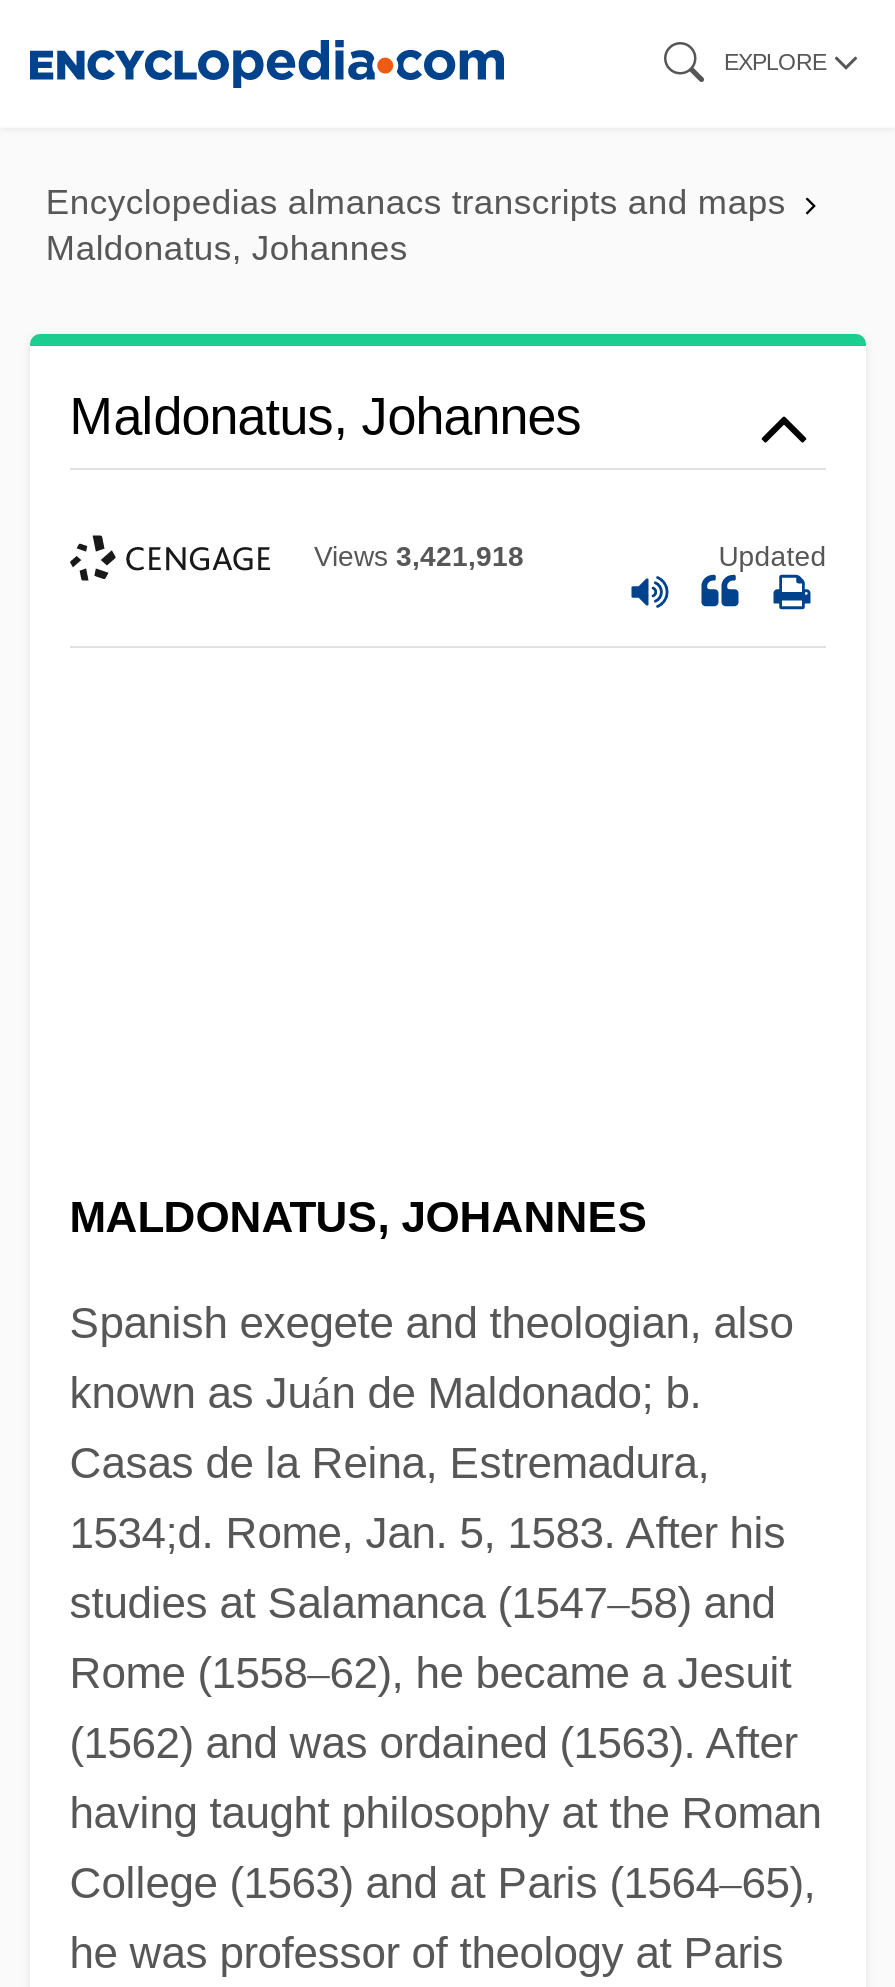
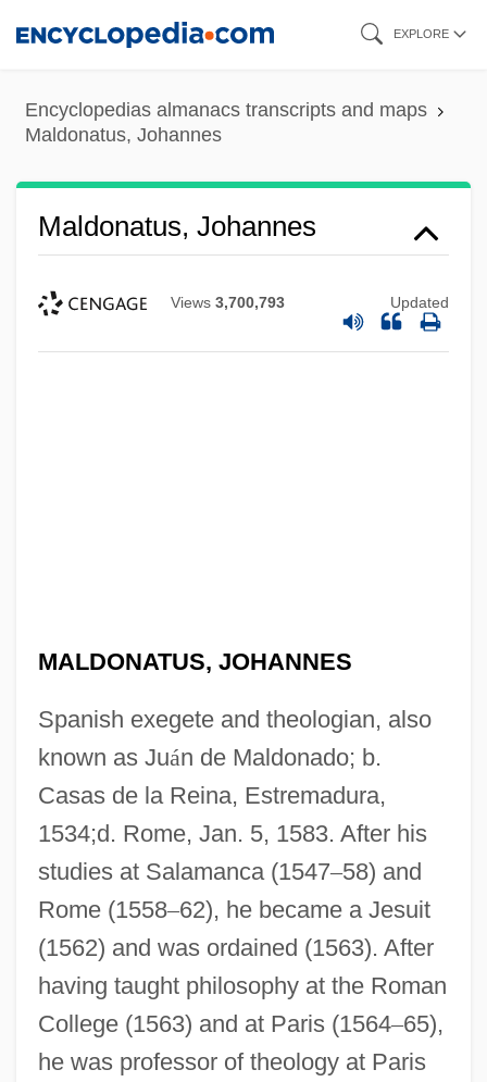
- Views 3,421,918
+ Views 3,700,793
